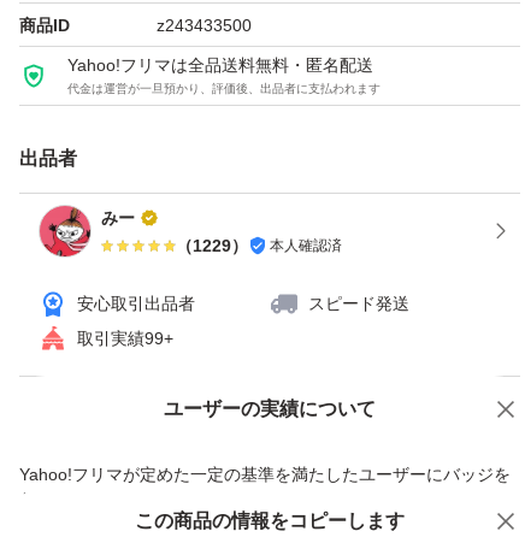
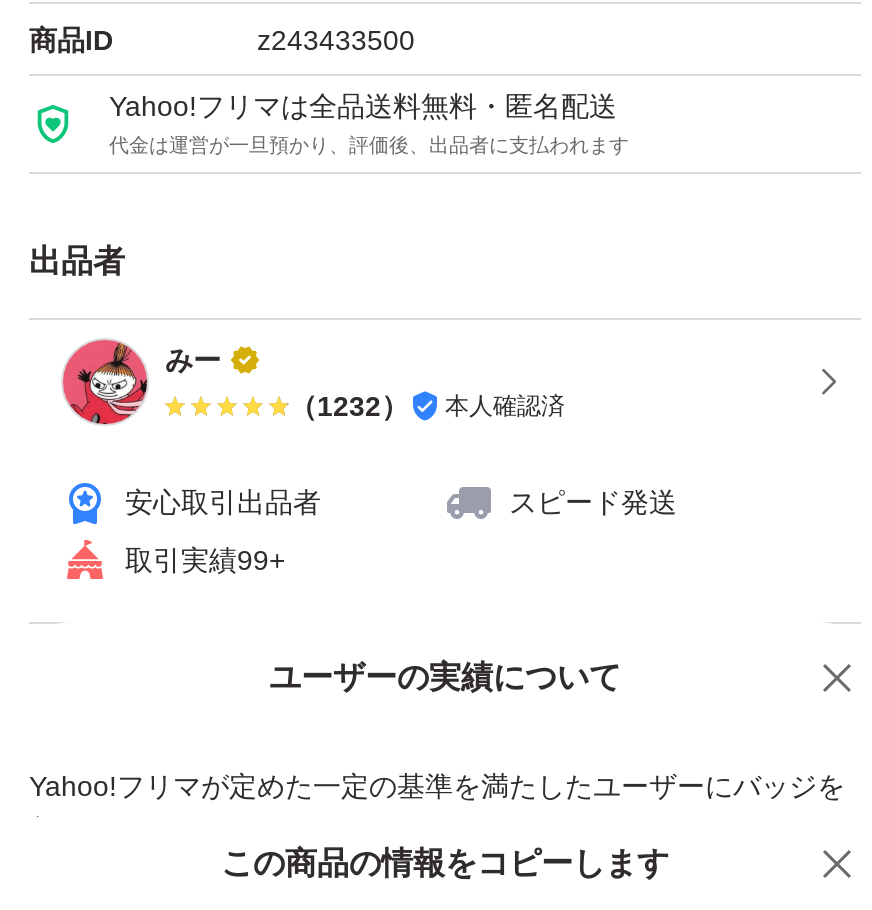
- （1229） 本人確認済
+ （1232） 本人確認済
